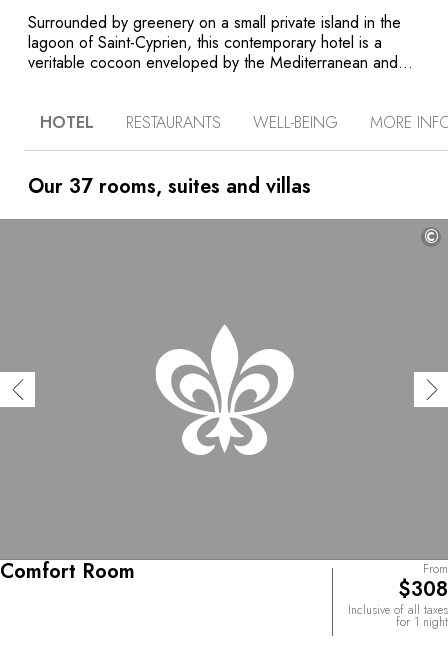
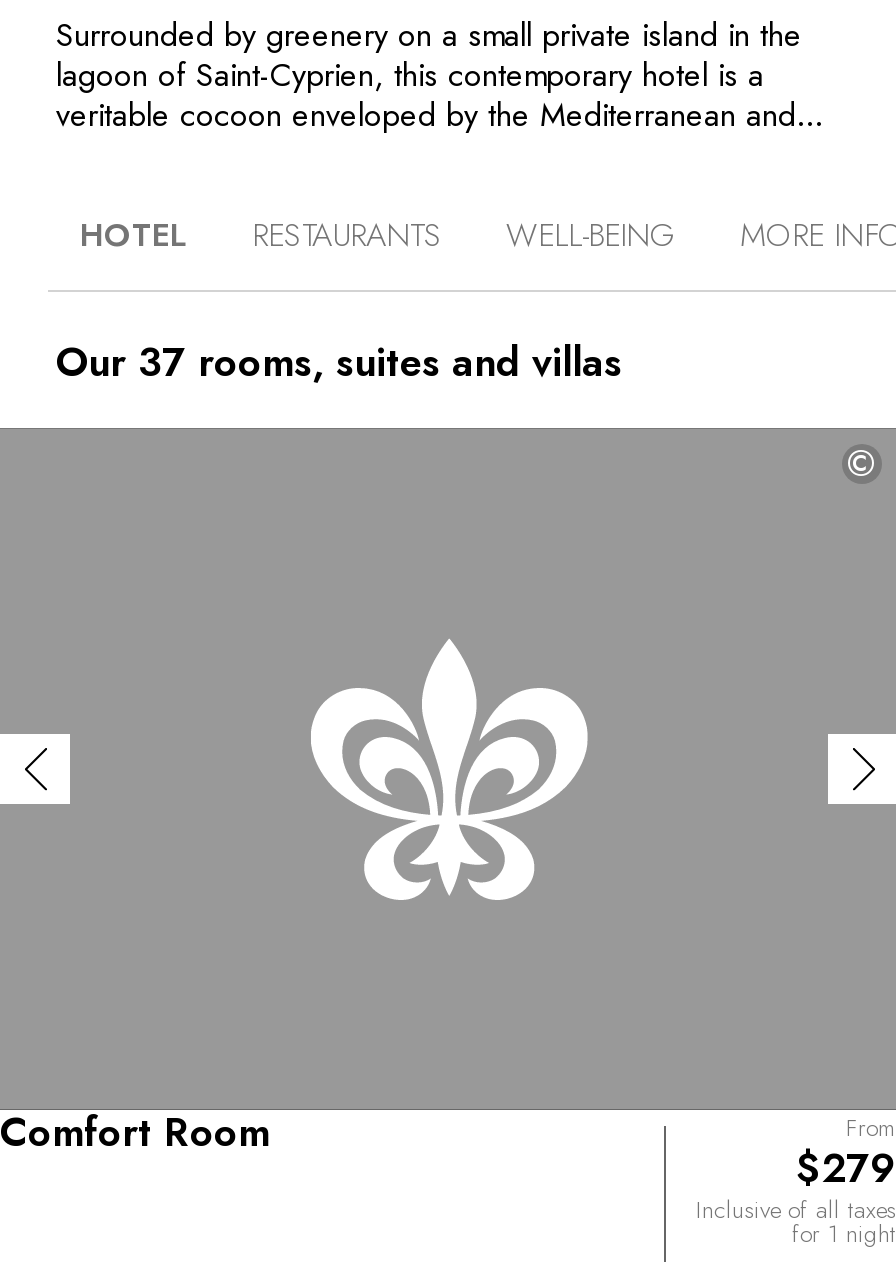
- $308
+ $279
